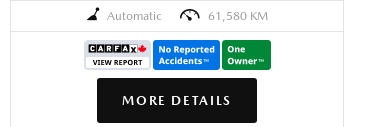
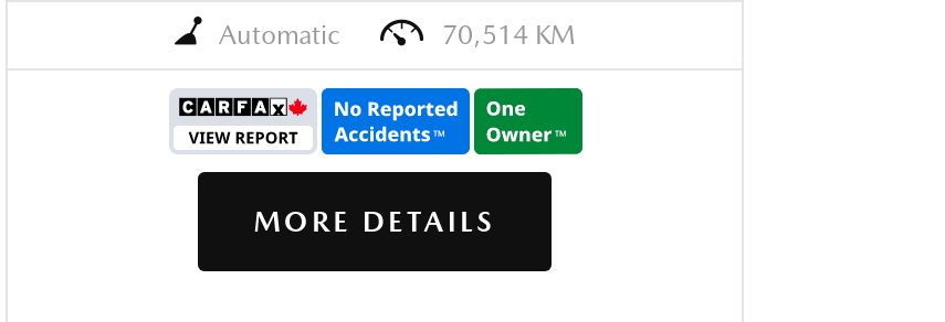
- 61,580 KM
+ 70,514 KM
